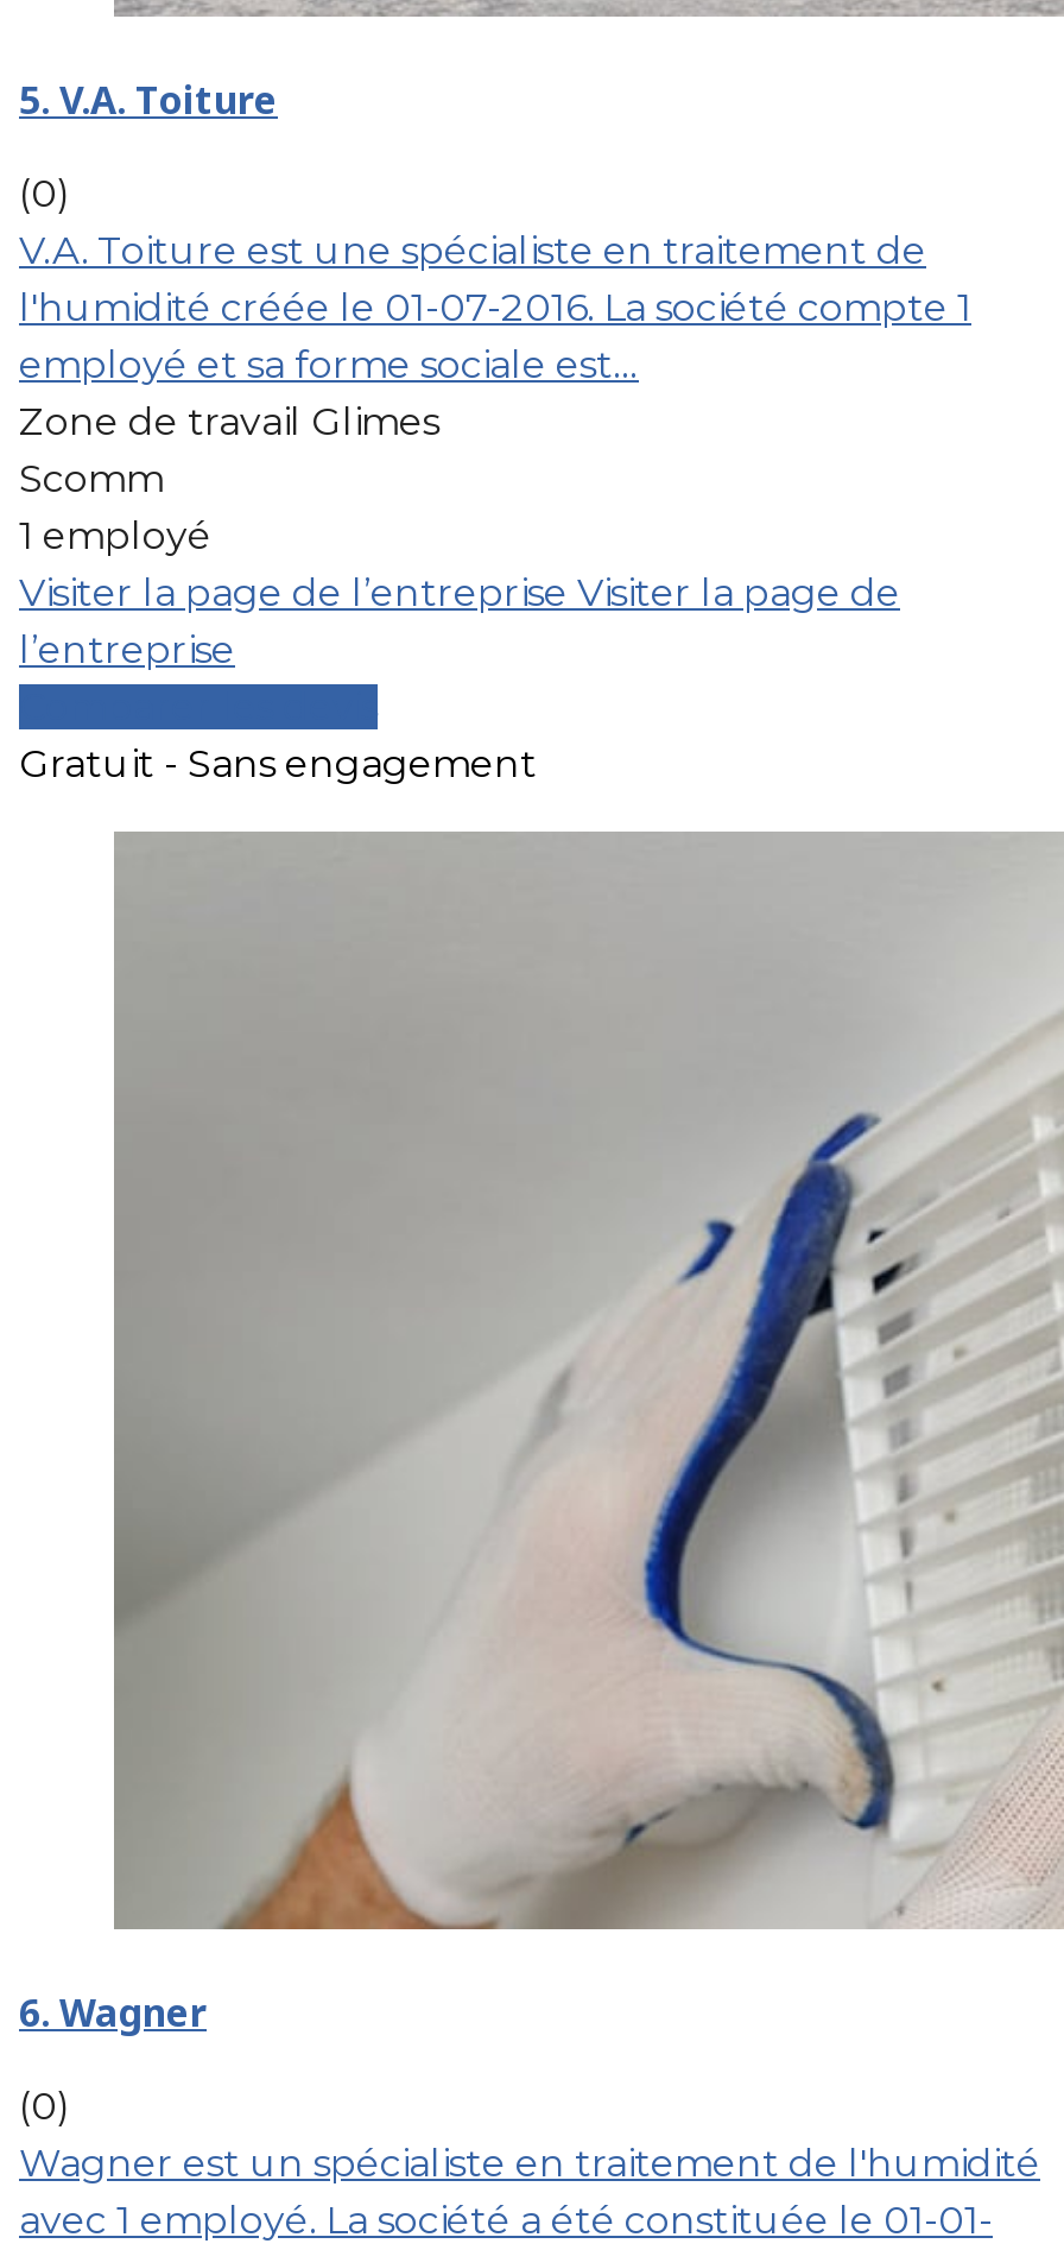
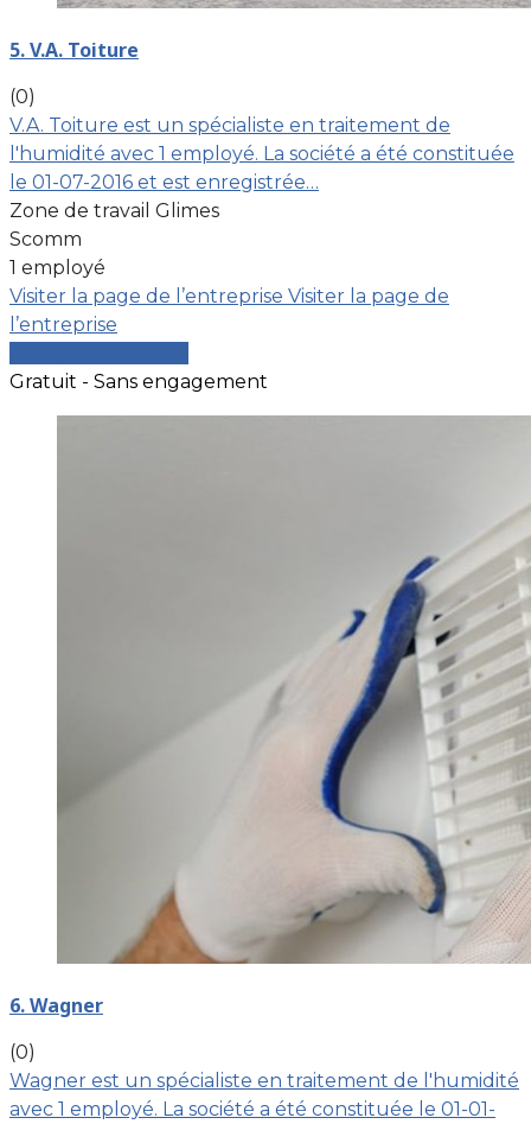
- V.A. Toiture est une spécialiste en traitement de
- l'humidité créée le 01-07-2016. La société compte 1
- employé et sa forme sociale est…
+ V.A. Toiture est un spécialiste en traitement de
+ l'humidité avec 1 employé. La société a été constituée
+ le 01-07-2016 et est enregistrée…
